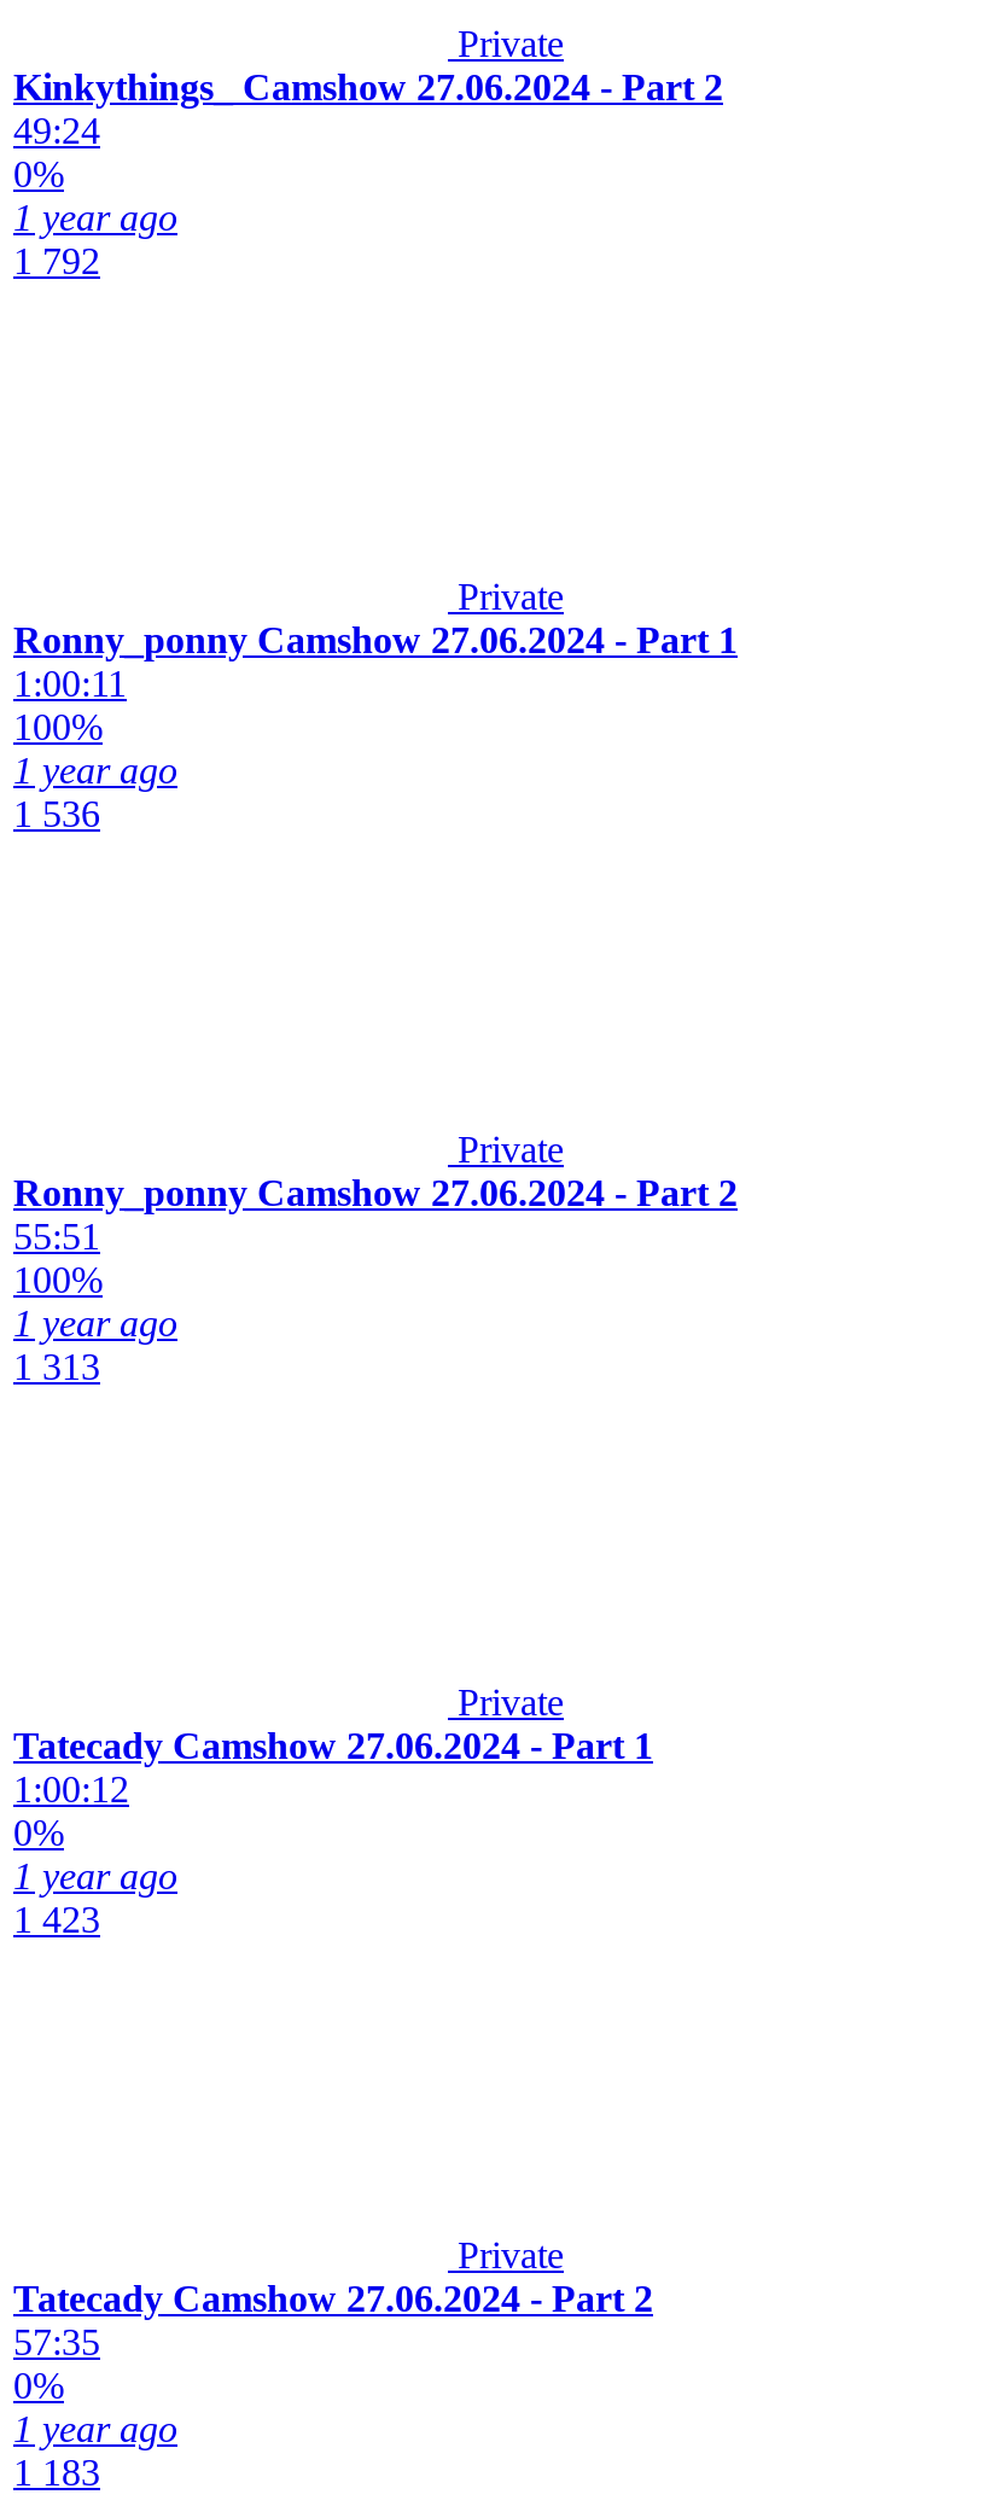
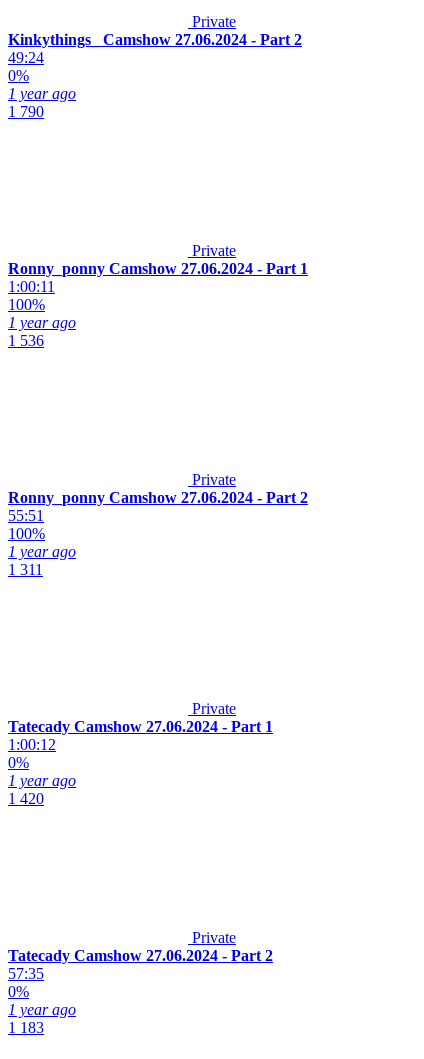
- 1 792
+ 1 790

- 1 313
+ 1 311

- 1 423
+ 1 420
